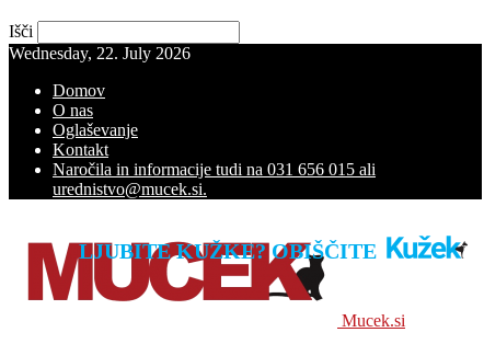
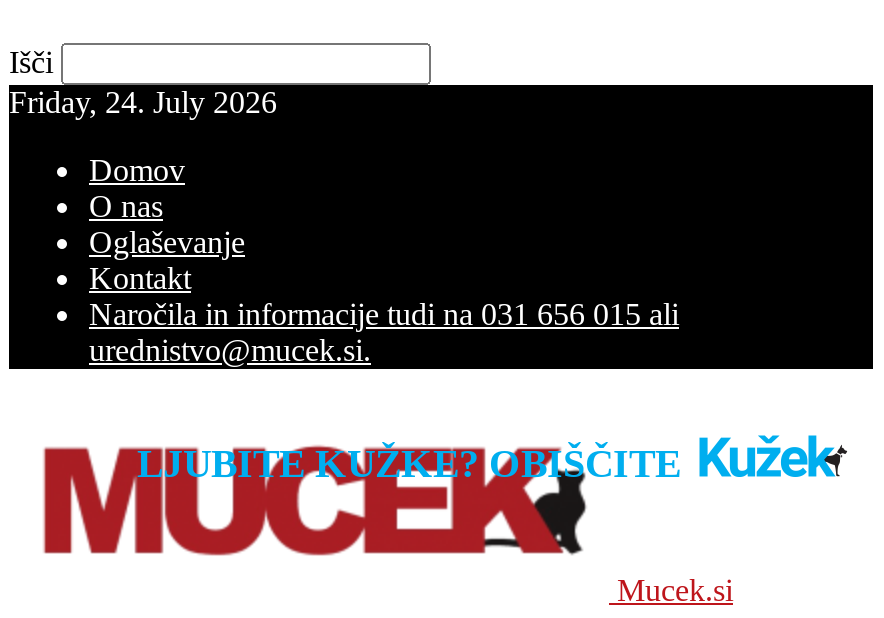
- Wednesday, 22. July 2026
+ Friday, 24. July 2026
